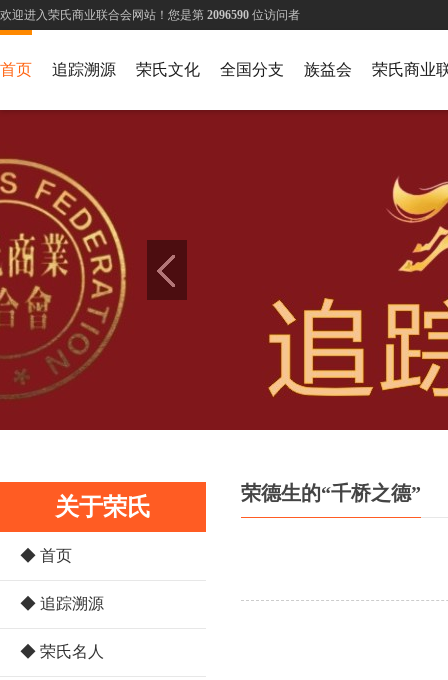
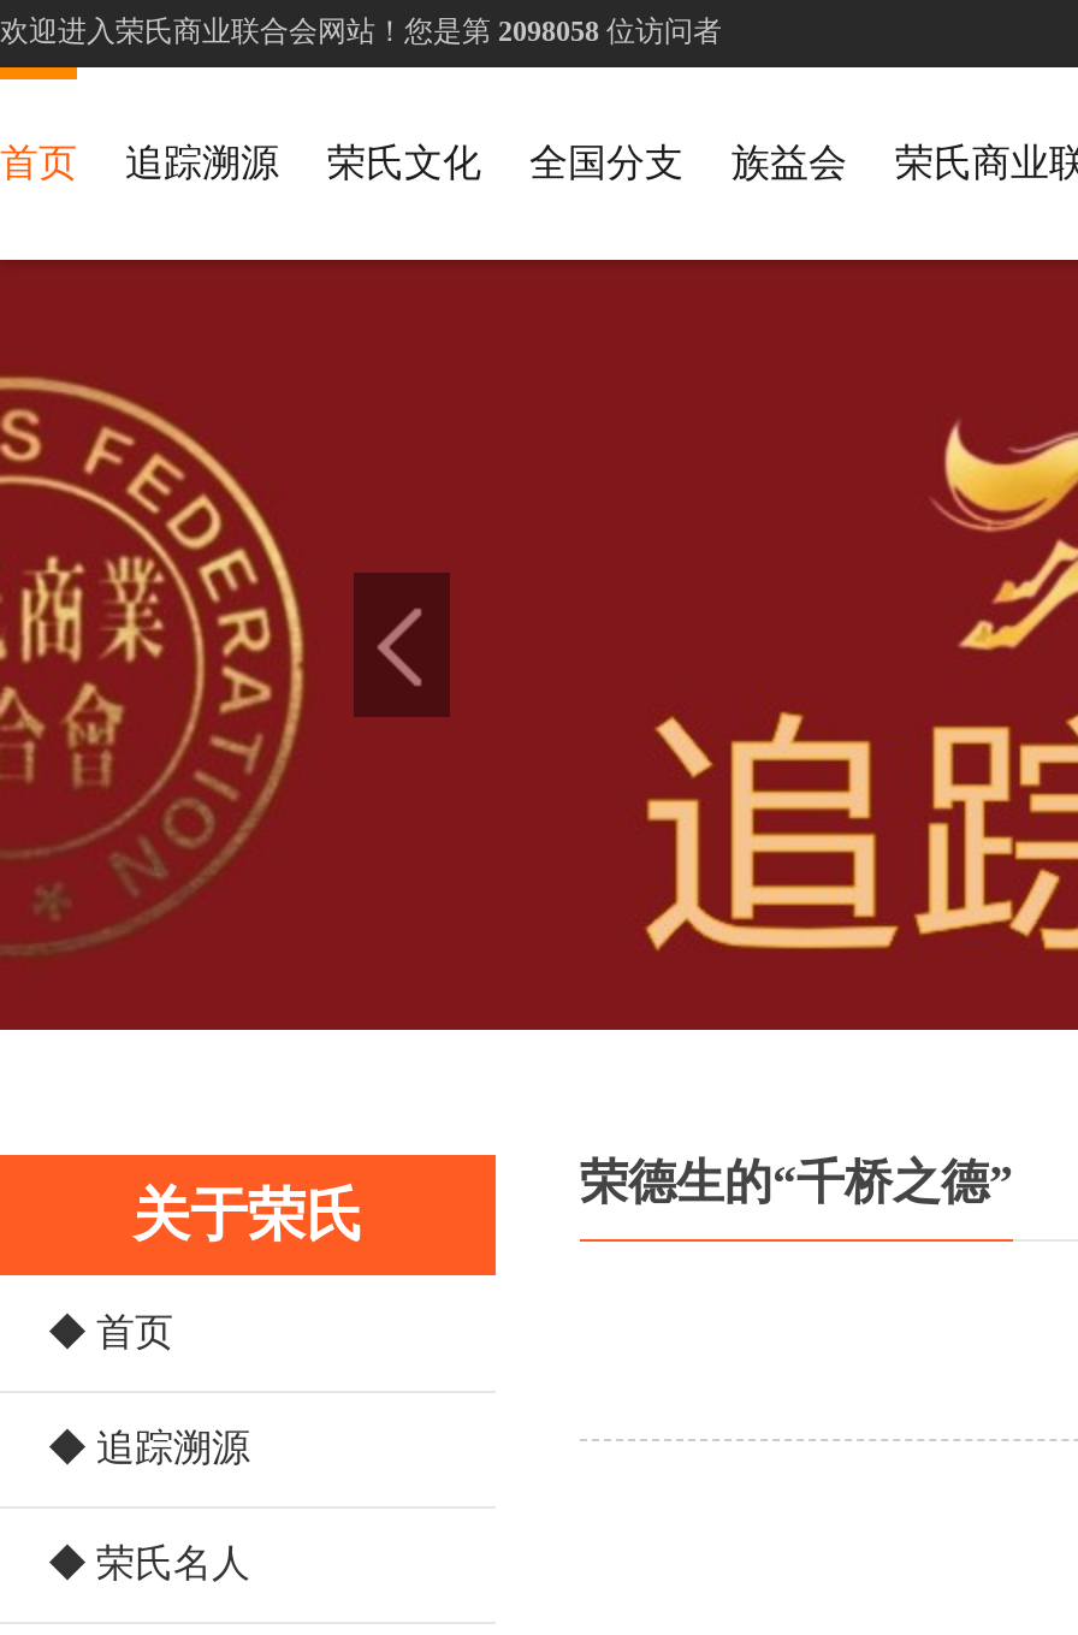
- 欢迎进入荣氏商业联合会网站！您是第2096590位访问者
+ 欢迎进入荣氏商业联合会网站！您是第2098058位访问者
